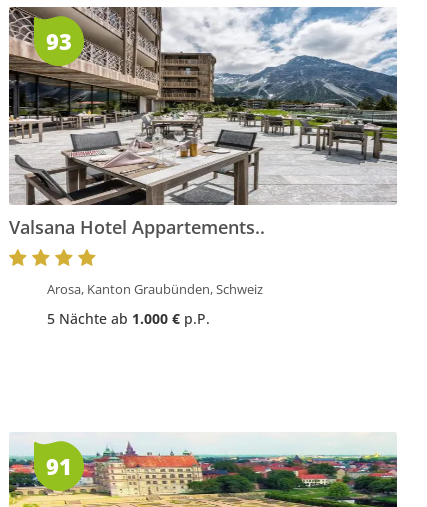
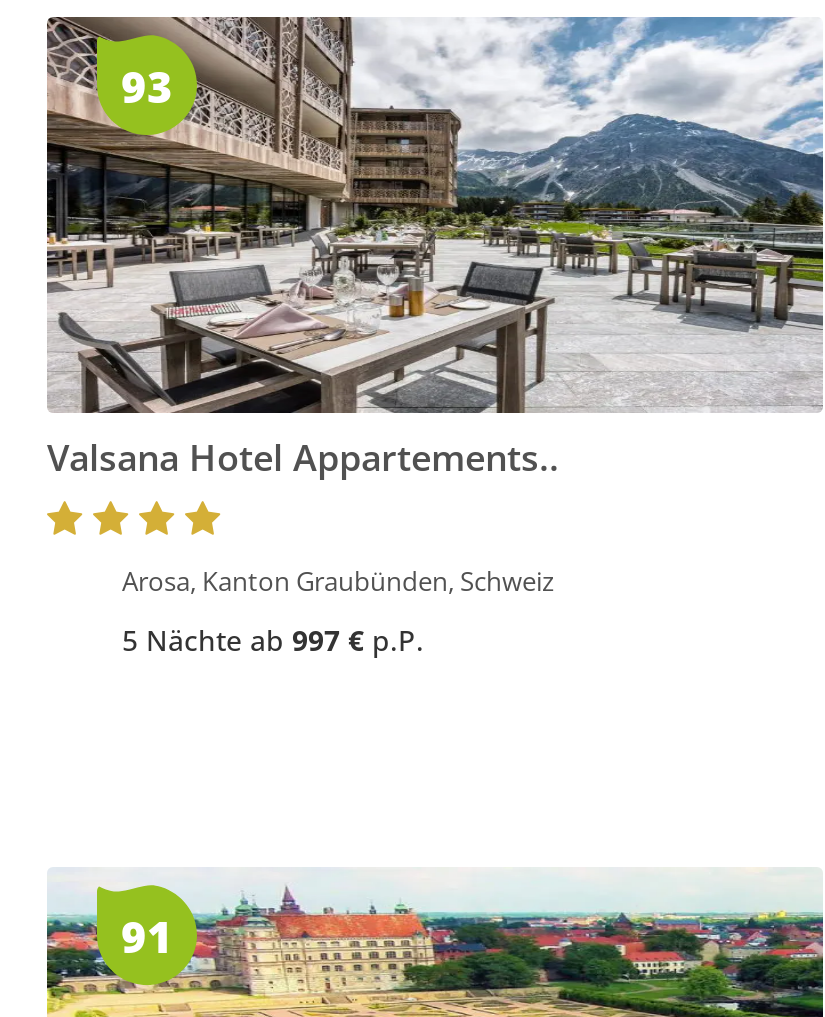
- 5 Nächte ab 1.000 €p.P.
+ 5 Nächte ab 997 €p.P.
